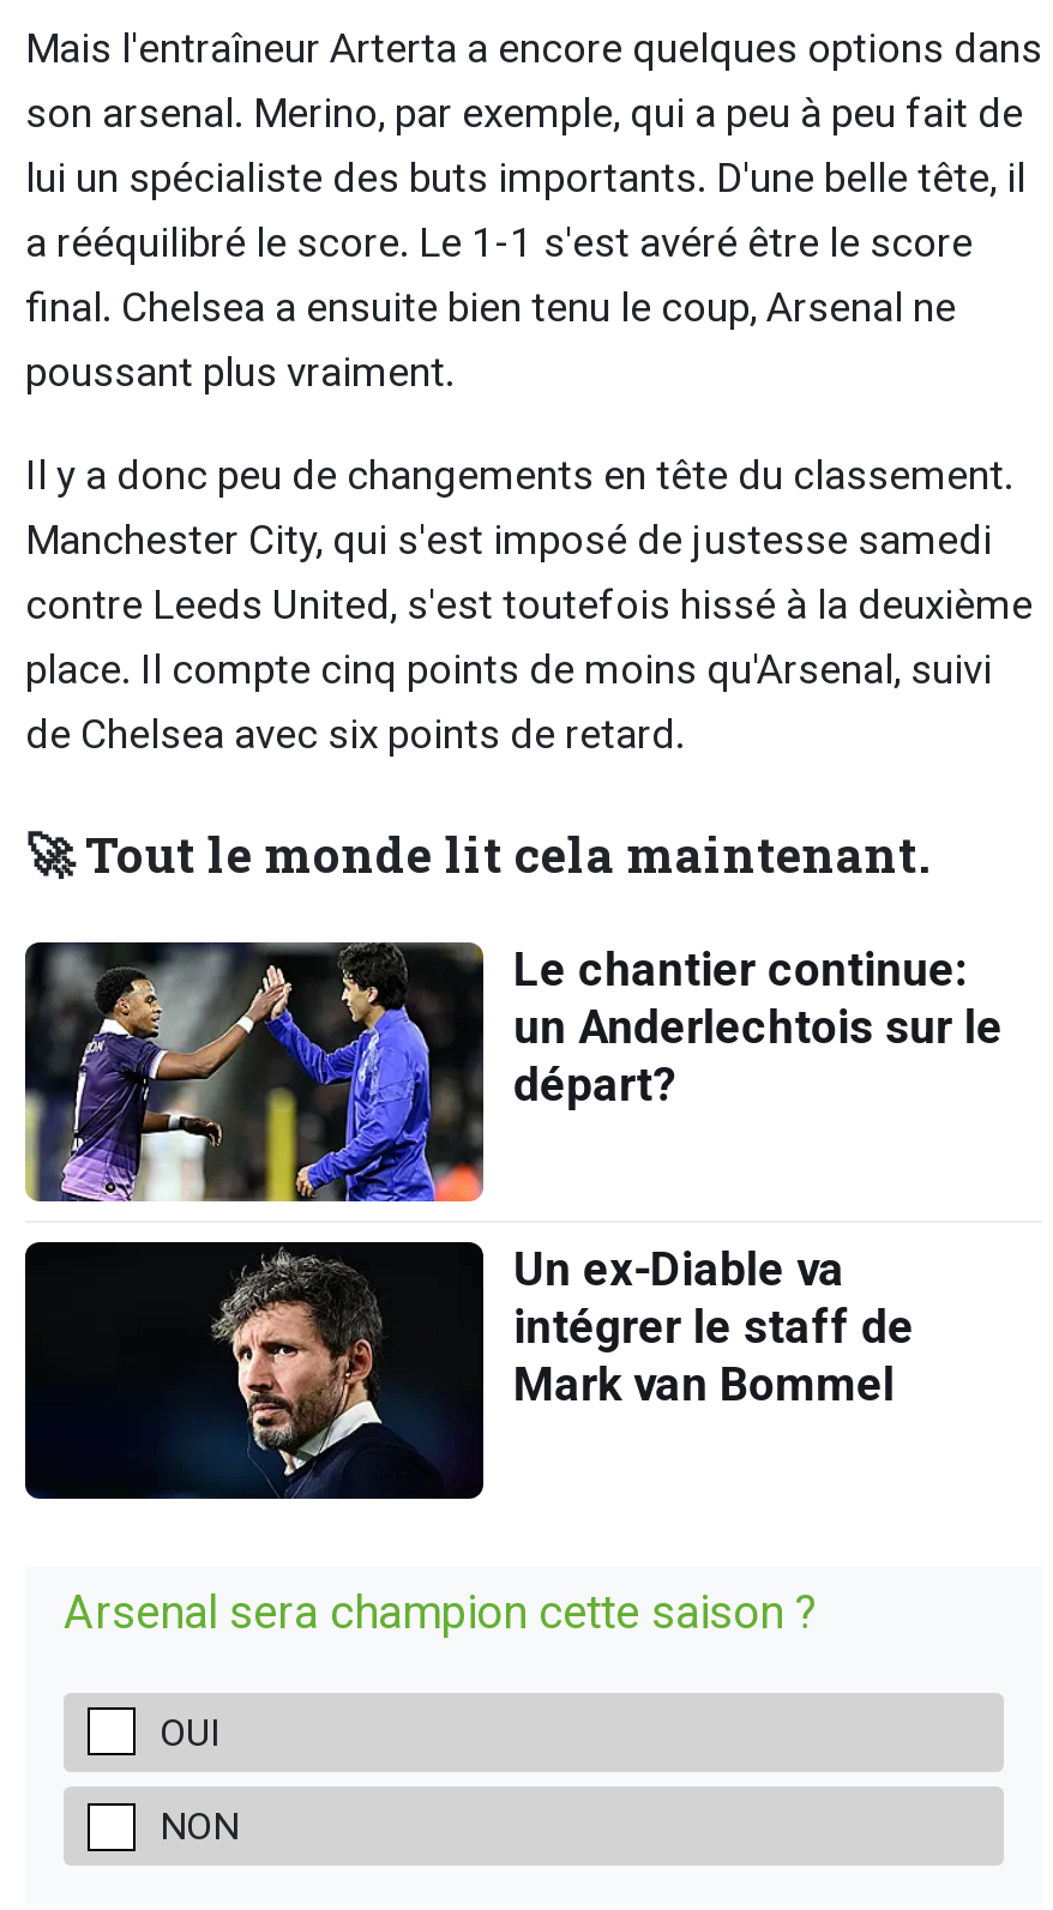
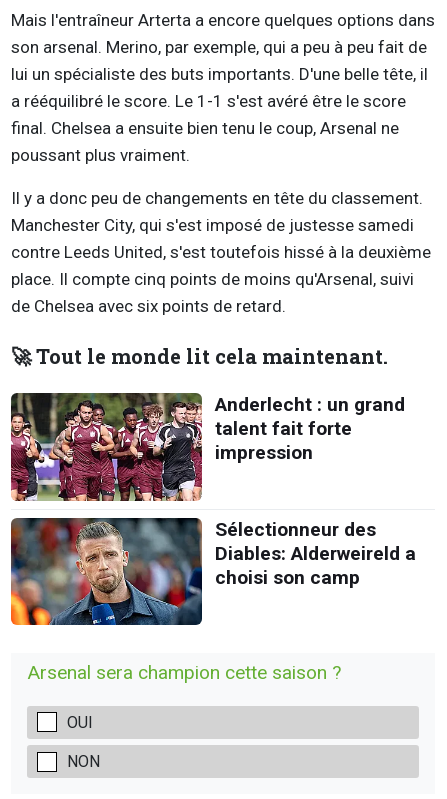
- [image]
- Le chantier continue:
- un Anderlechtois sur le
- départ?
+ [image]
+ Anderlecht : un grand
+ talent fait forte
+ impression

- [image]
- Un ex-Diable va
- intégrer le staff de
- Mark van Bommel
+ [image]
+ Sélectionneur des
+ Diables: Alderweireld a
+ choisi son camp
